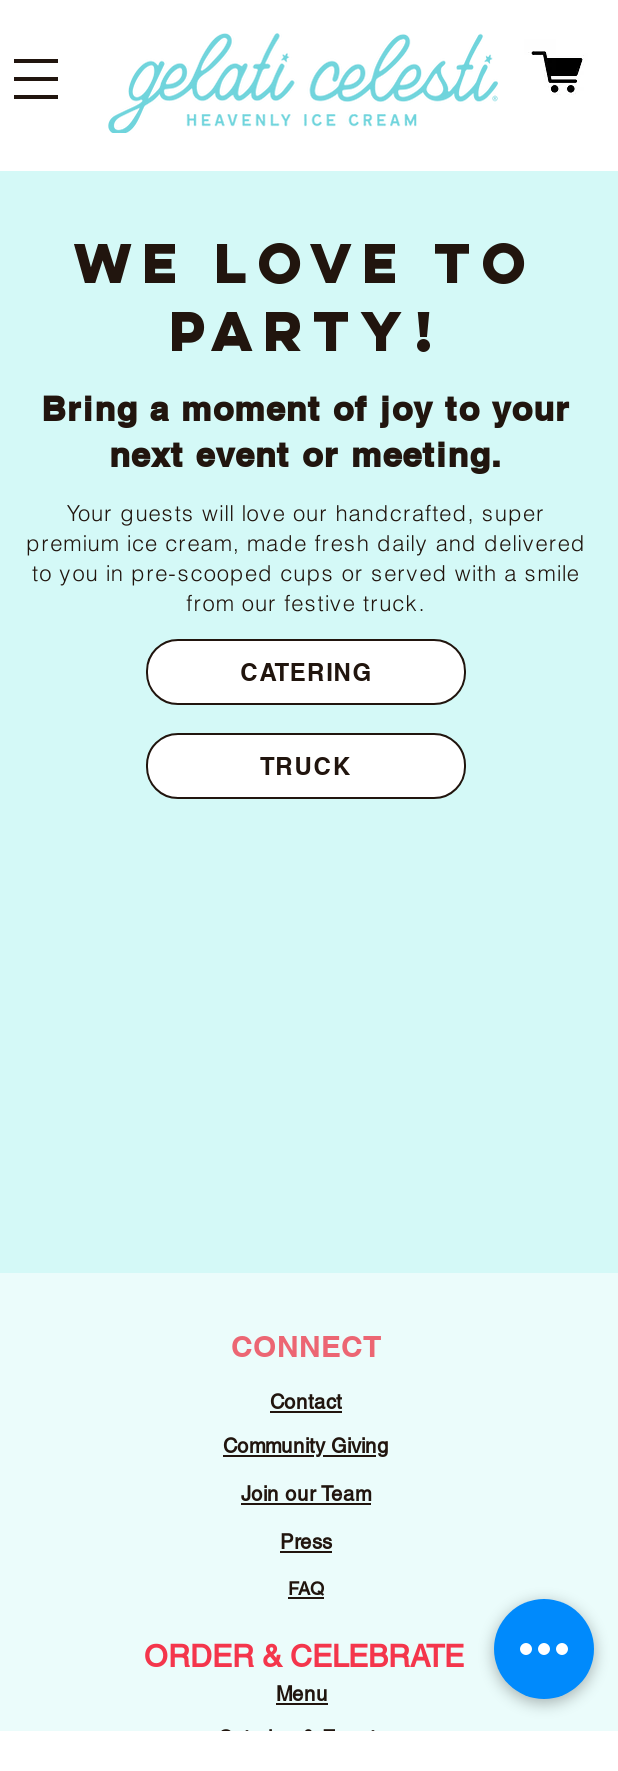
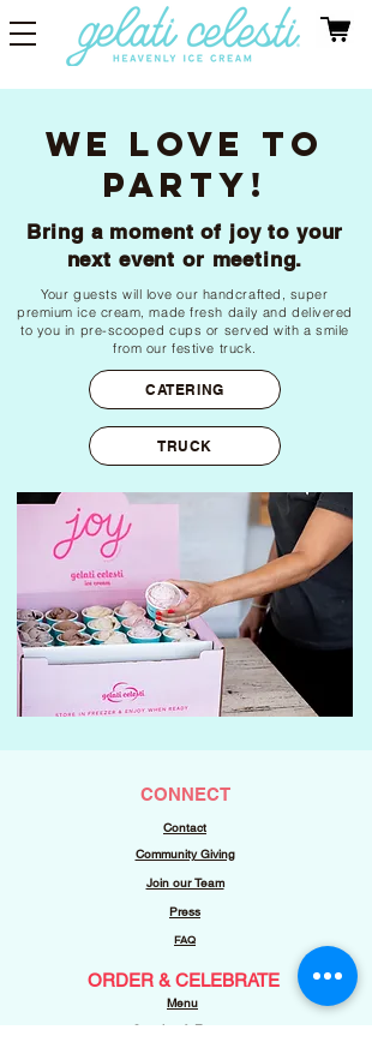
+ [image]
